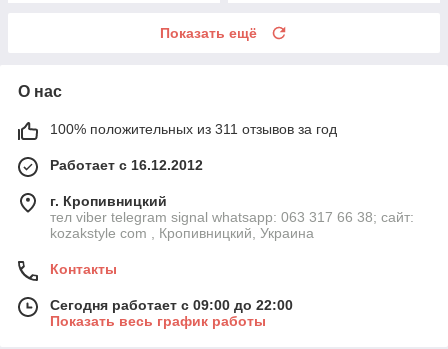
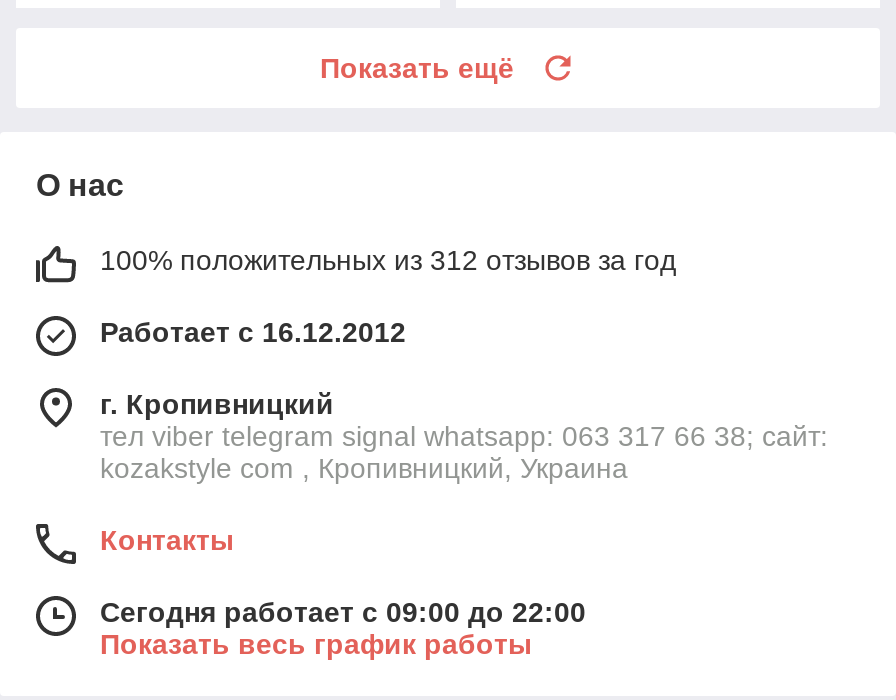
- 100% положительных из 311 отзывов за год
+ 100% положительных из 312 отзывов за год
